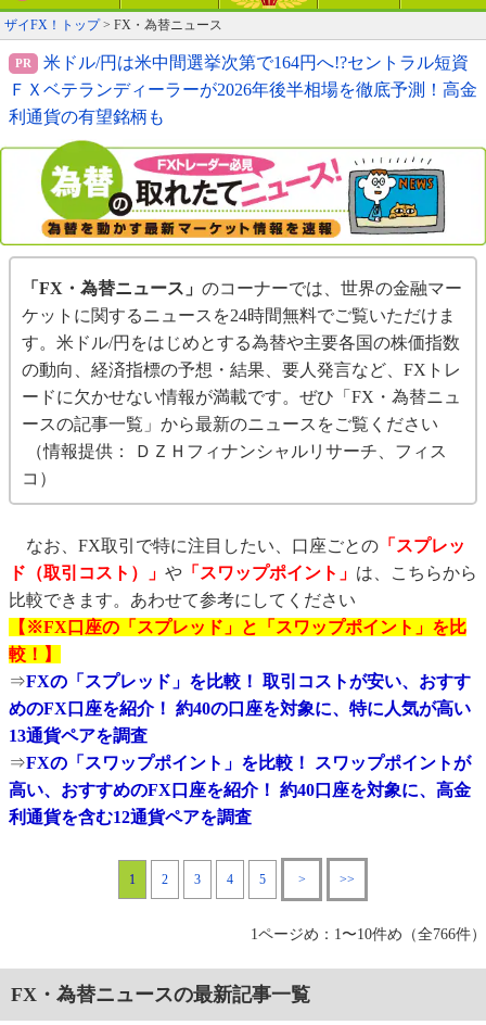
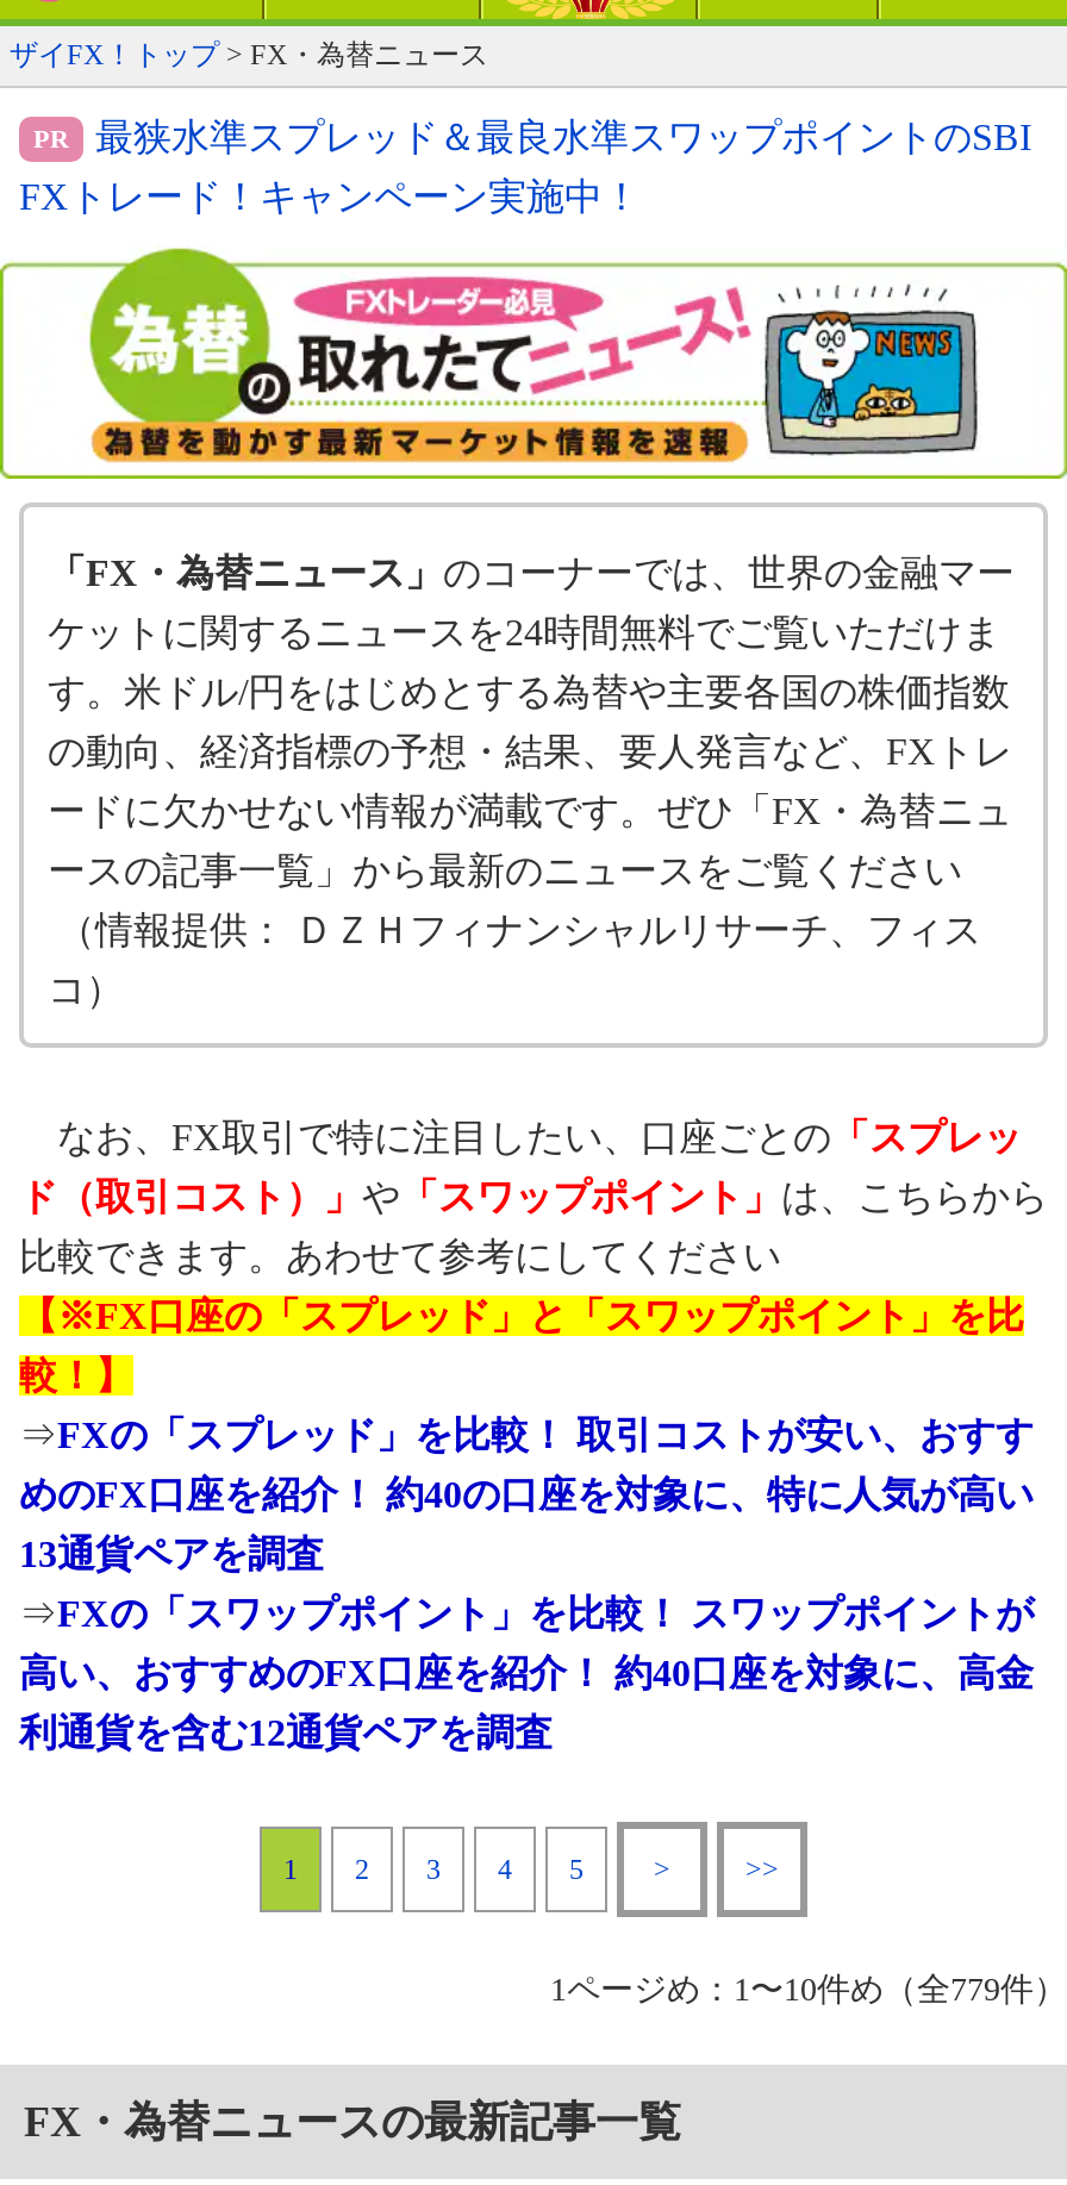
- 米ドル/円は米中間選挙次第で164円へ!?セントラル短資
- ＦＸベテランディーラーが2026年後半相場を徹底予測！高金
- 利通貨の有望銘柄も
+ 最狭水準スプレッド＆最良水準スワップポイントのSBI
+ FXトレード！キャンペーン実施中！

- 1ページめ：1〜10件め（全766件）
+ 1ページめ：1〜10件め（全779件）
